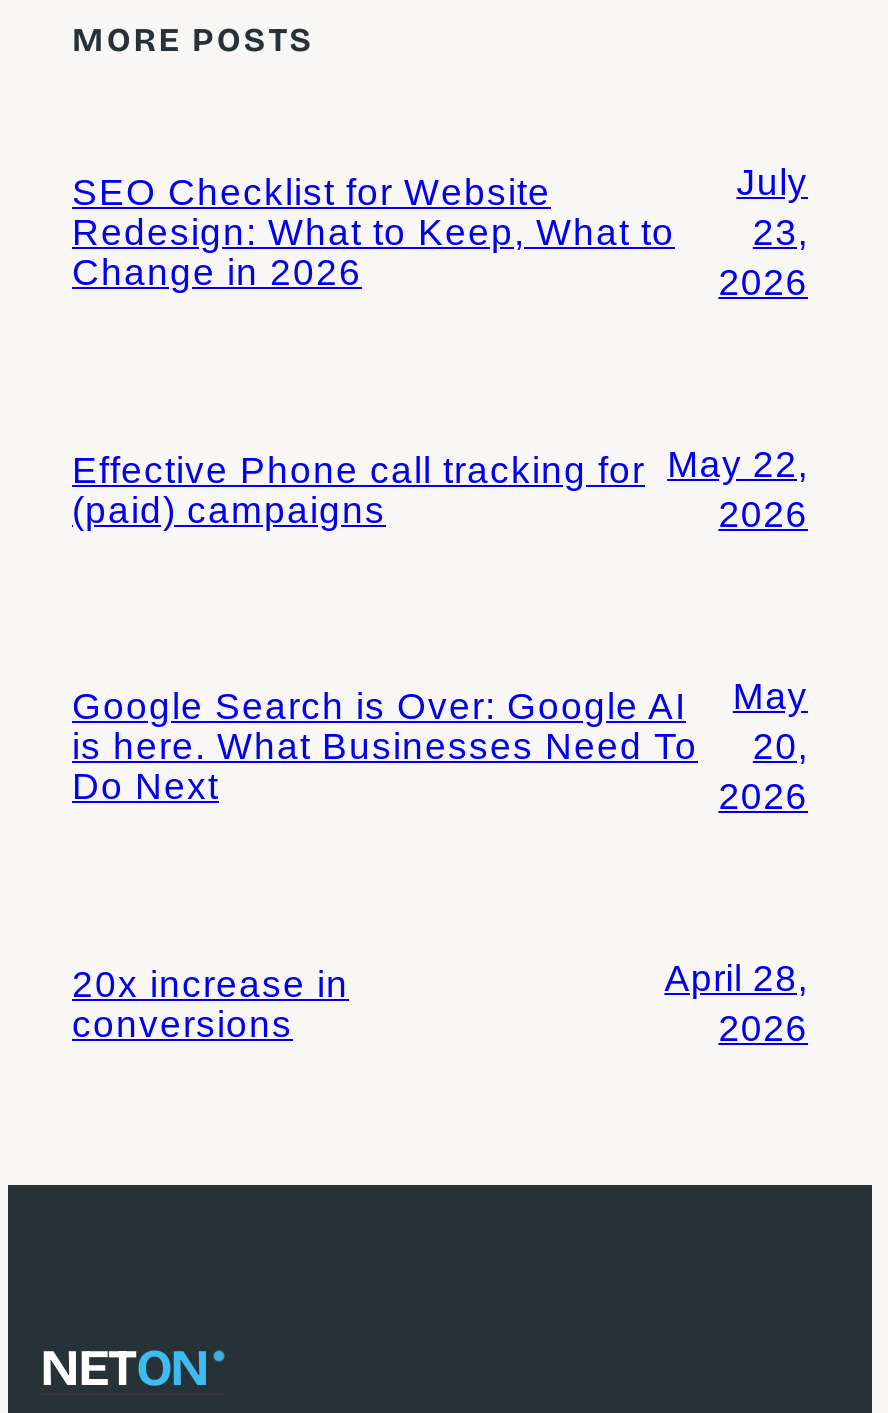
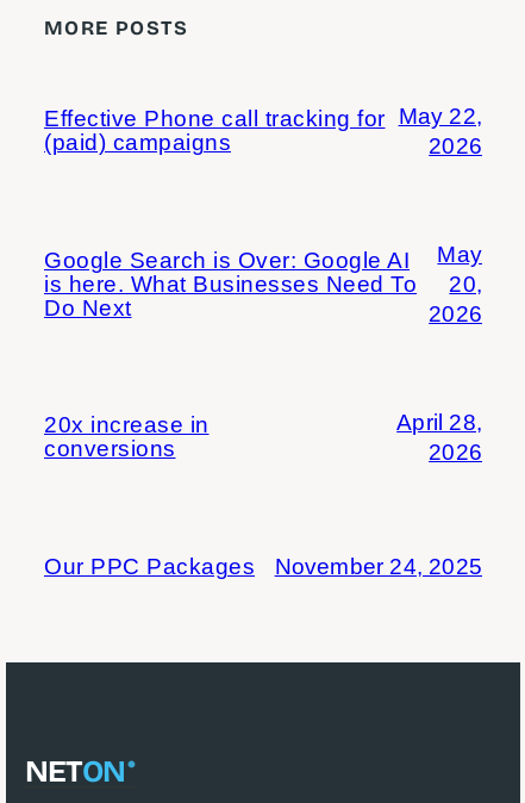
- SEO Checklist for Website
- Redesign: What to Keep, What to
- Change in 2026

- July
- 23,
- 2026

moved up: Effective Phone call tracking for | (paid) campaigns | May 22, | ... | April 28, | 2026

+ Our PPC Packages
+ November 24, 2025
